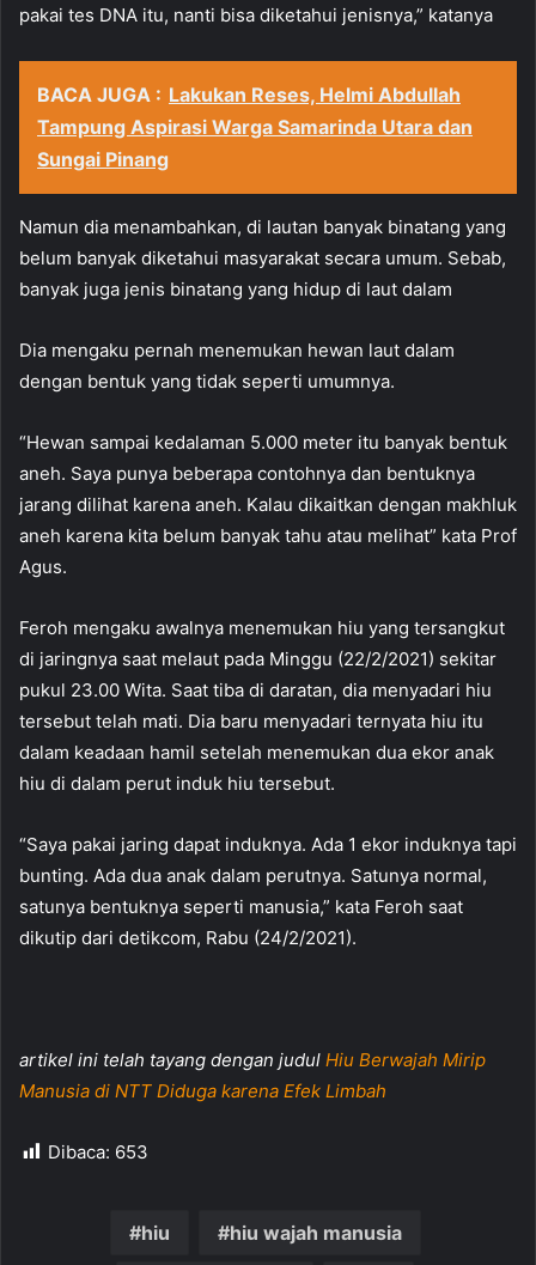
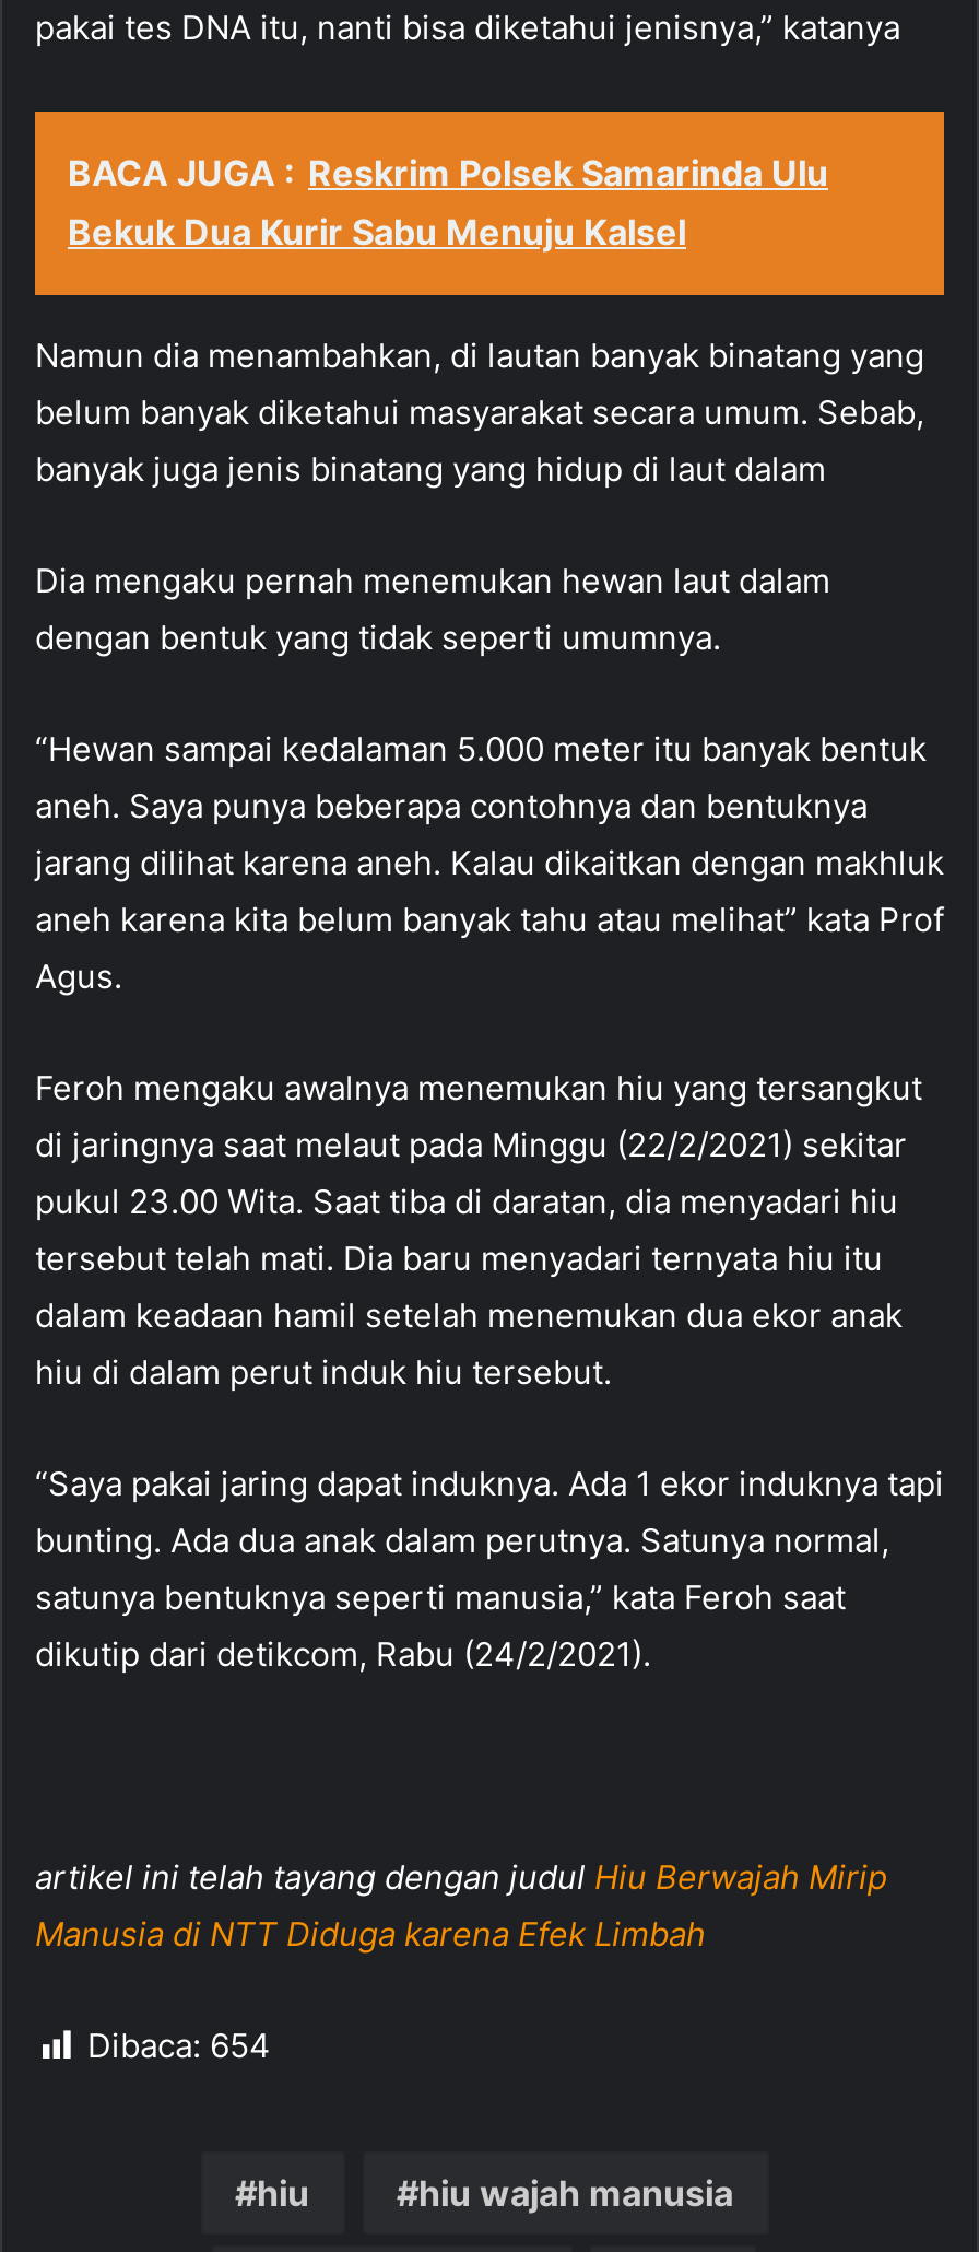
- BACA JUGA : Lakukan Reses, Helmi Abdullah
- Tampung Aspirasi Warga Samarinda Utara dan
- Sungai Pinang
+ BACA JUGA : Reskrim Polsek Samarinda Ulu
+ Bekuk Dua Kurir Sabu Menuju Kalsel

- Dibaca: 653
+ Dibaca: 654
